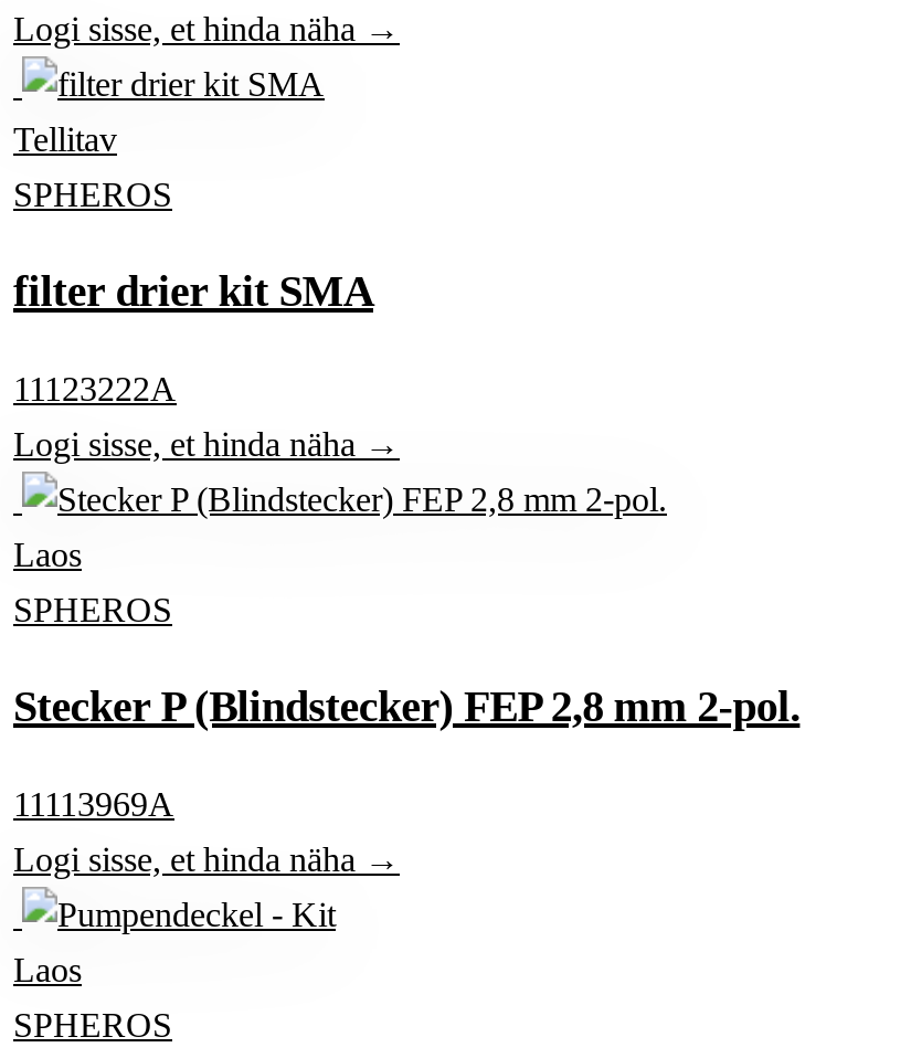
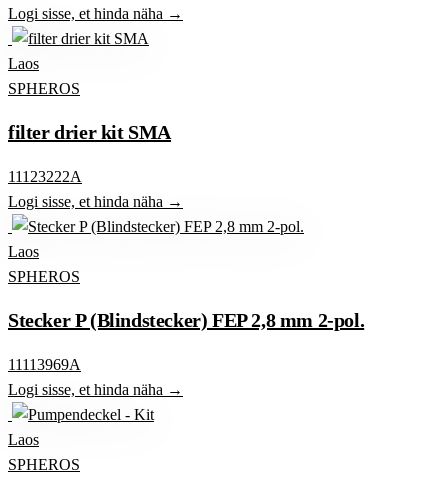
- Tellitav
+ Laos
